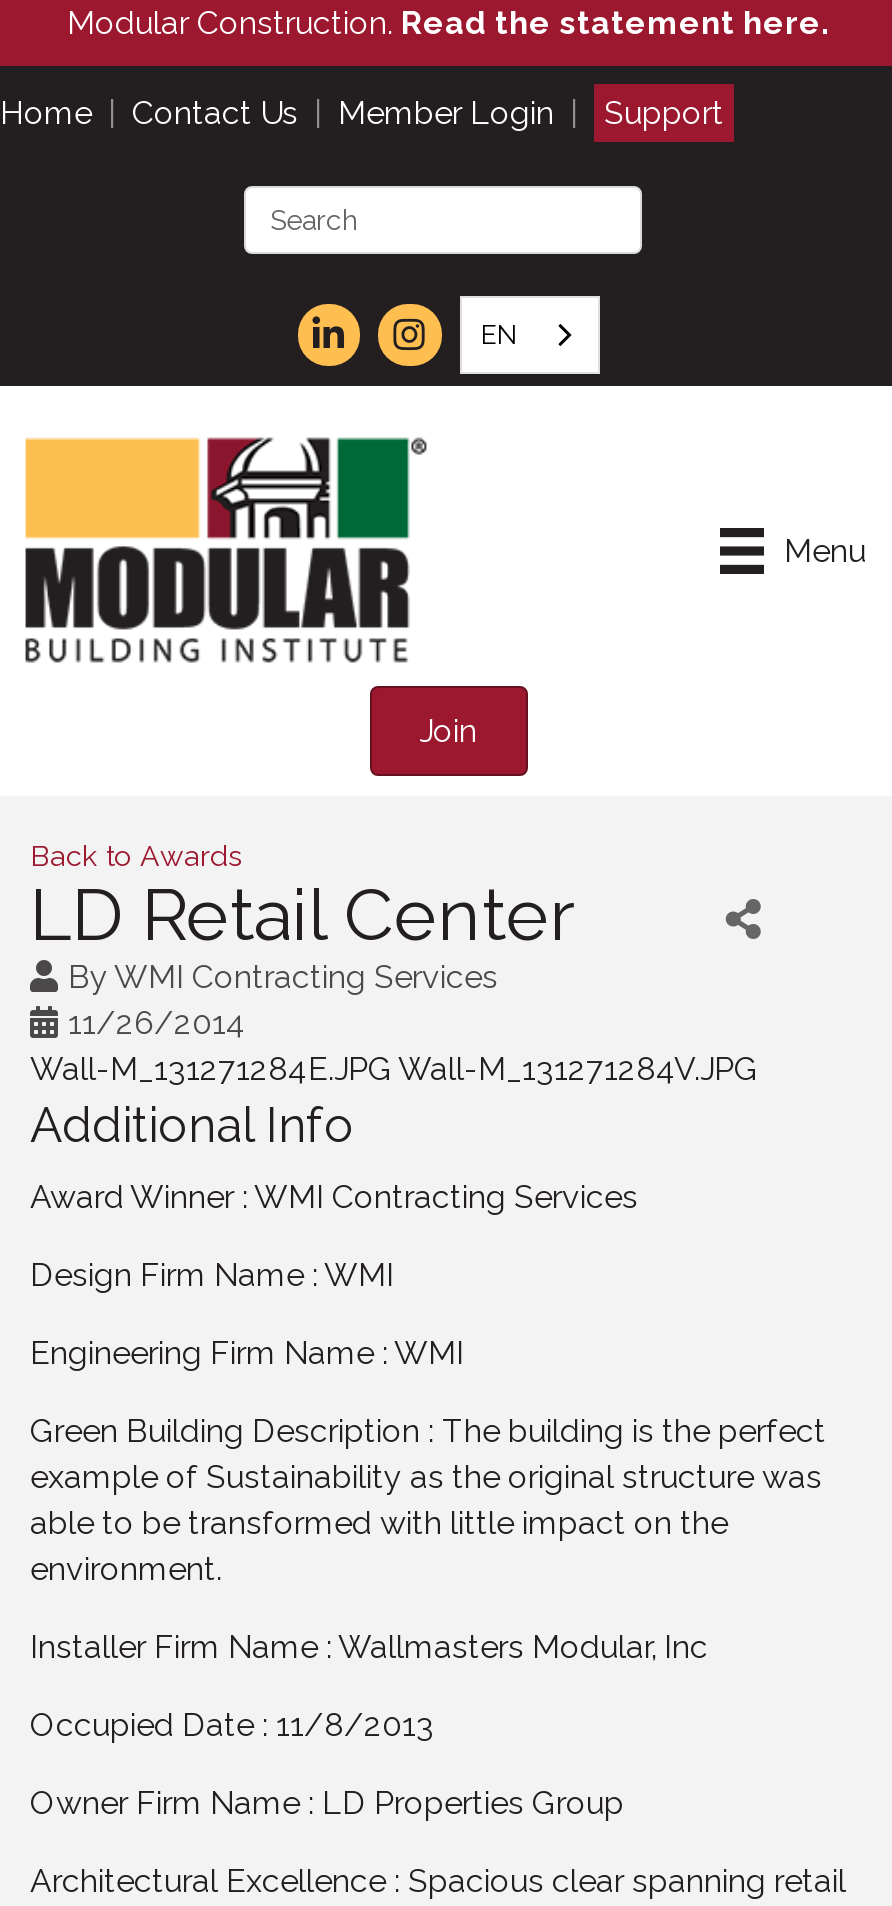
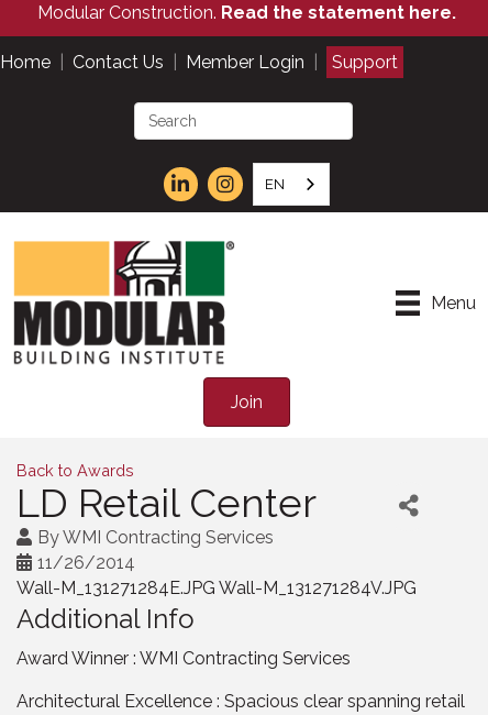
- Design Firm Name : WMI
- Engineering Firm Name : WMI
- Green Building Description : The building is the perfect
- example of Sustainability as the original structure was
- able to be transformed with little impact on the
- environment.
- Installer Firm Name : Wallmasters Modular, Inc
- Occupied Date : 11/8/2013
- Owner Firm Name : LD Properties Group
